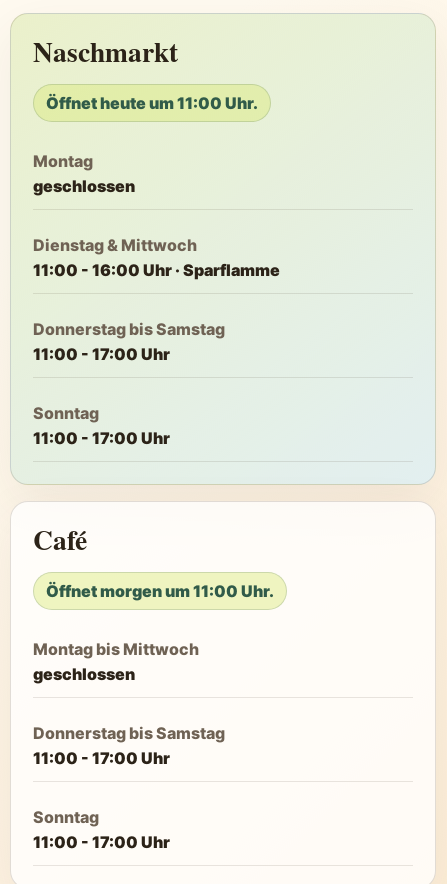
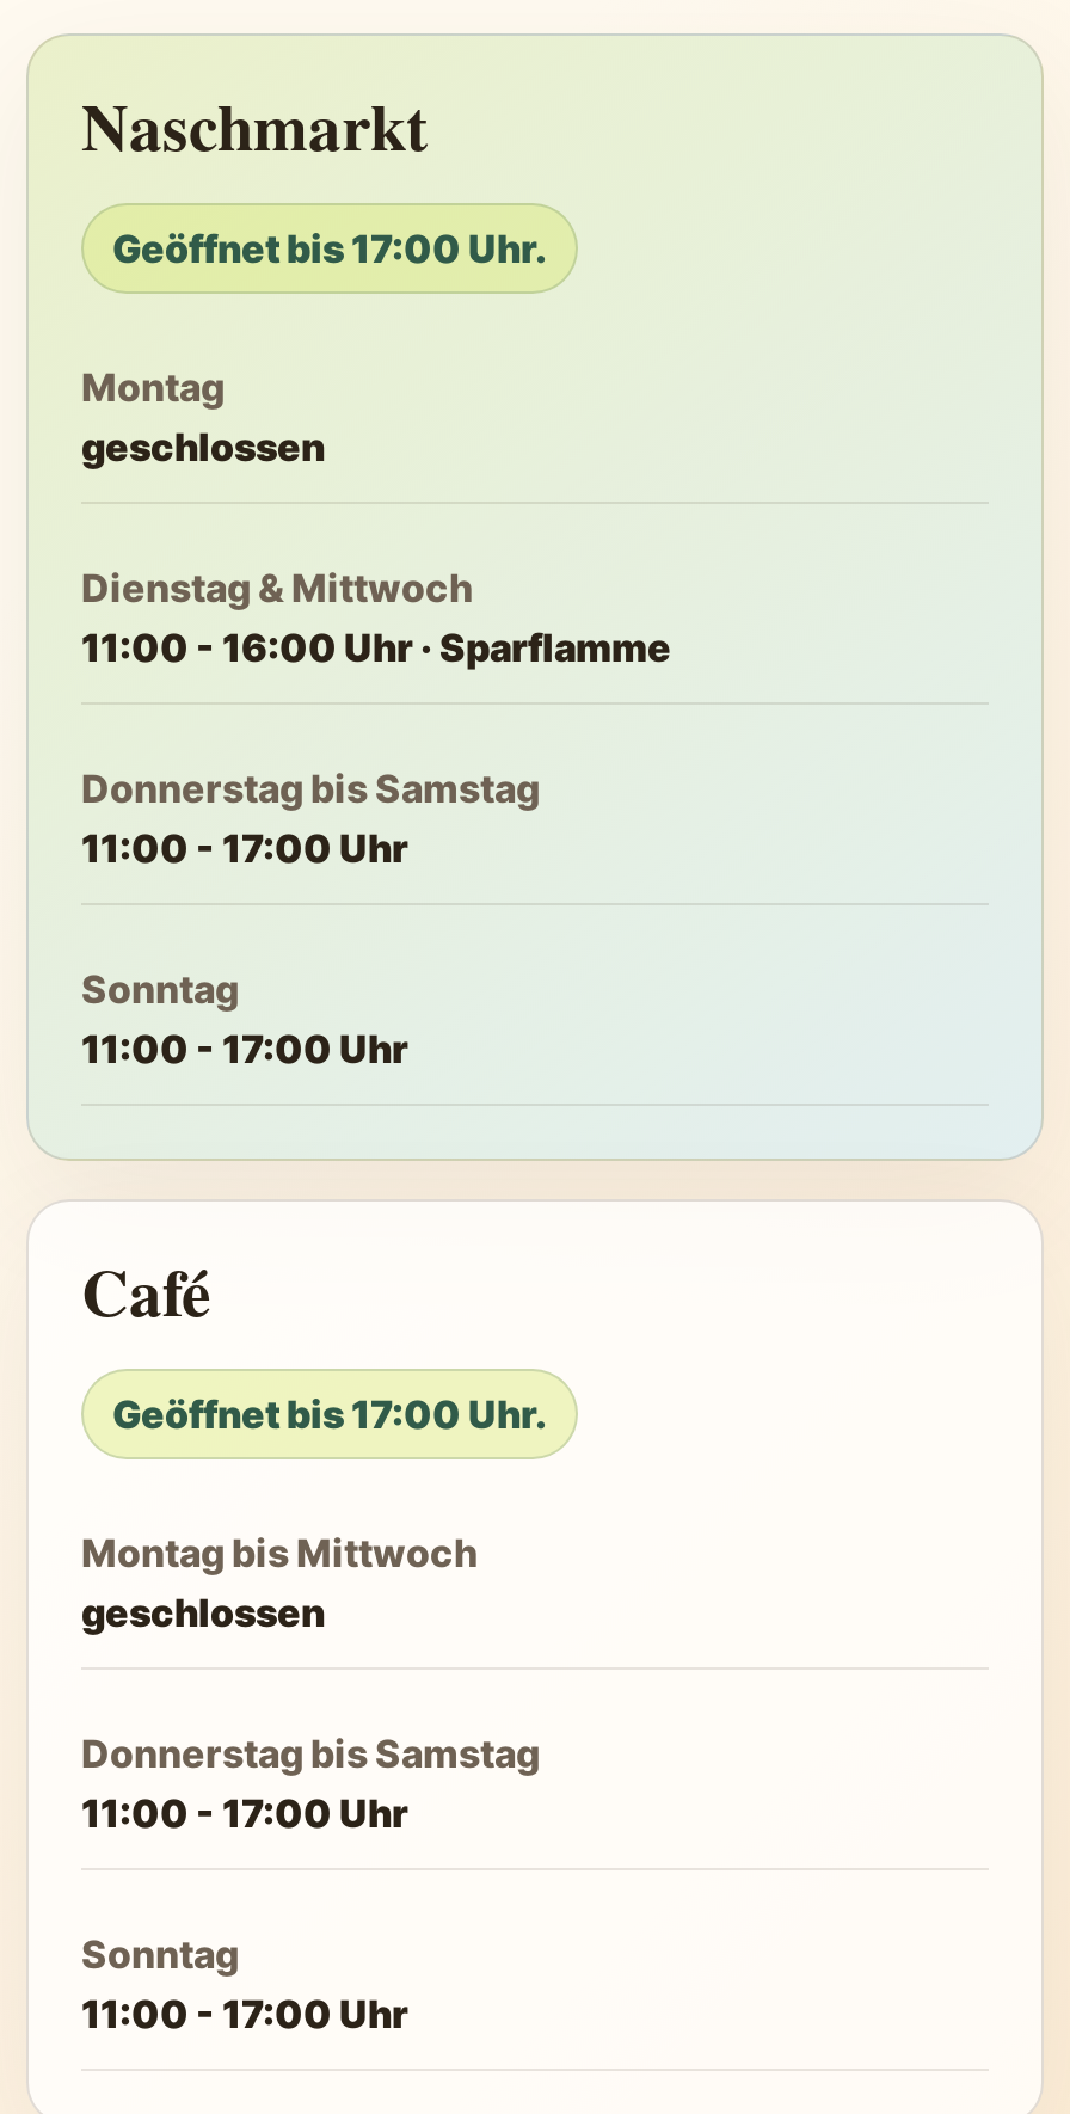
- Öffnet heute um 11:00 Uhr.
+ Geöffnet bis 17:00 Uhr.

- Öffnet morgen um 11:00 Uhr.
+ Geöffnet bis 17:00 Uhr.
